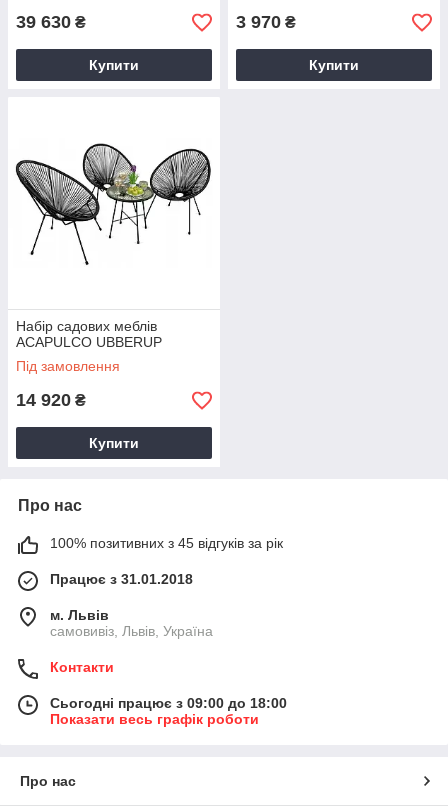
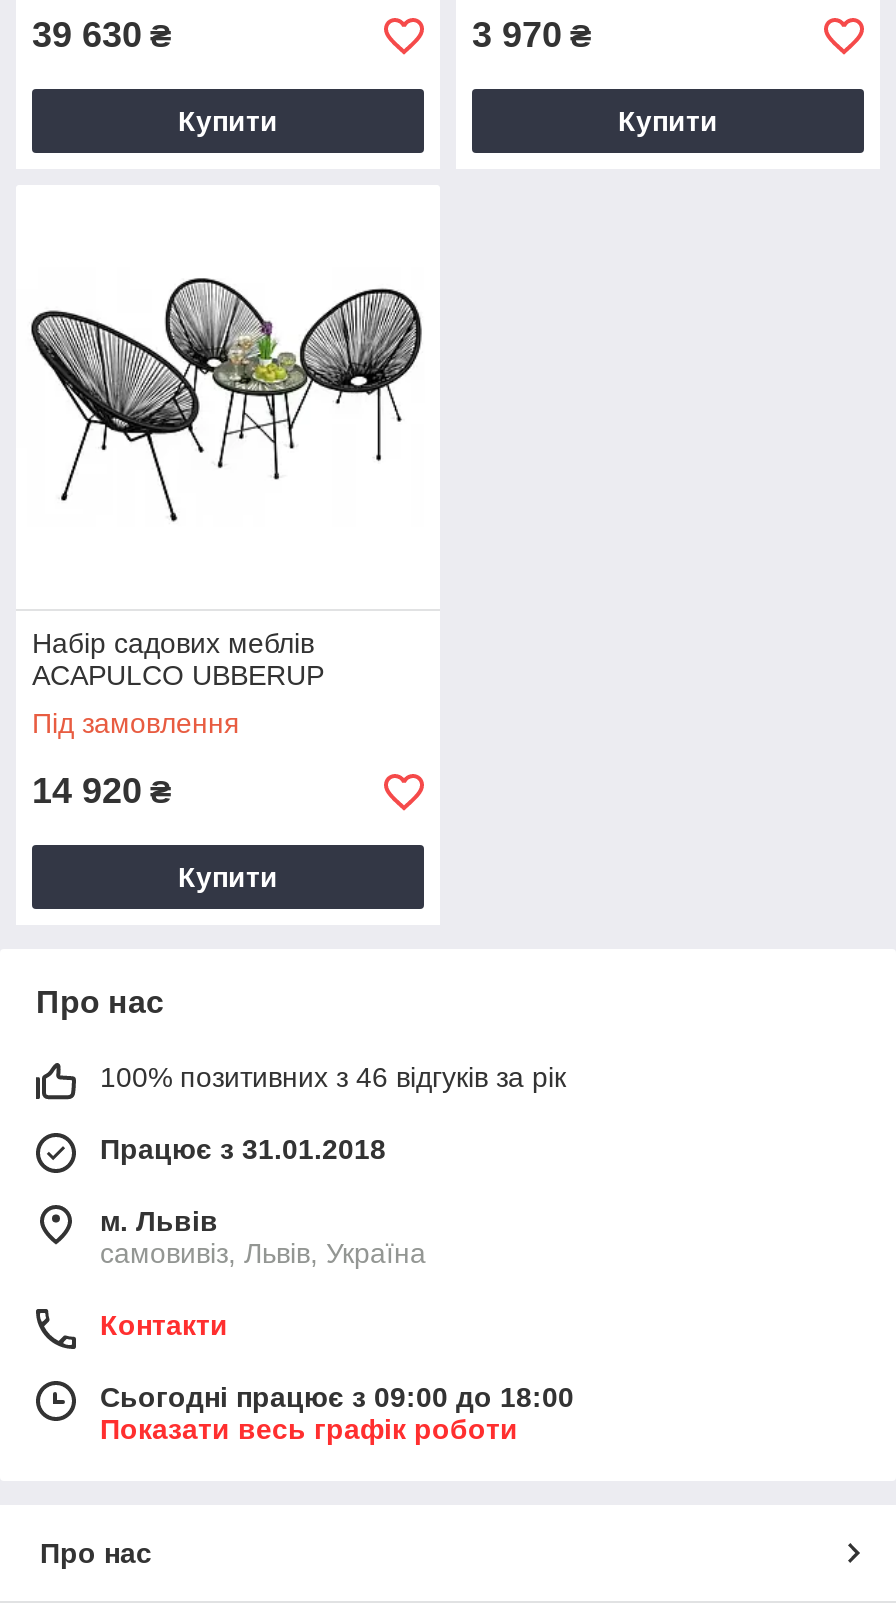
- 100% позитивних з 45 відгуків за рік
+ 100% позитивних з 46 відгуків за рік
